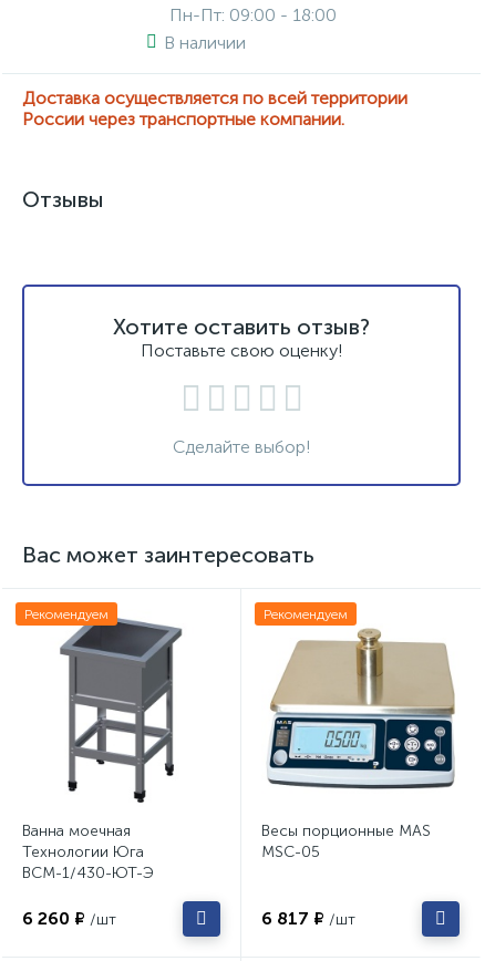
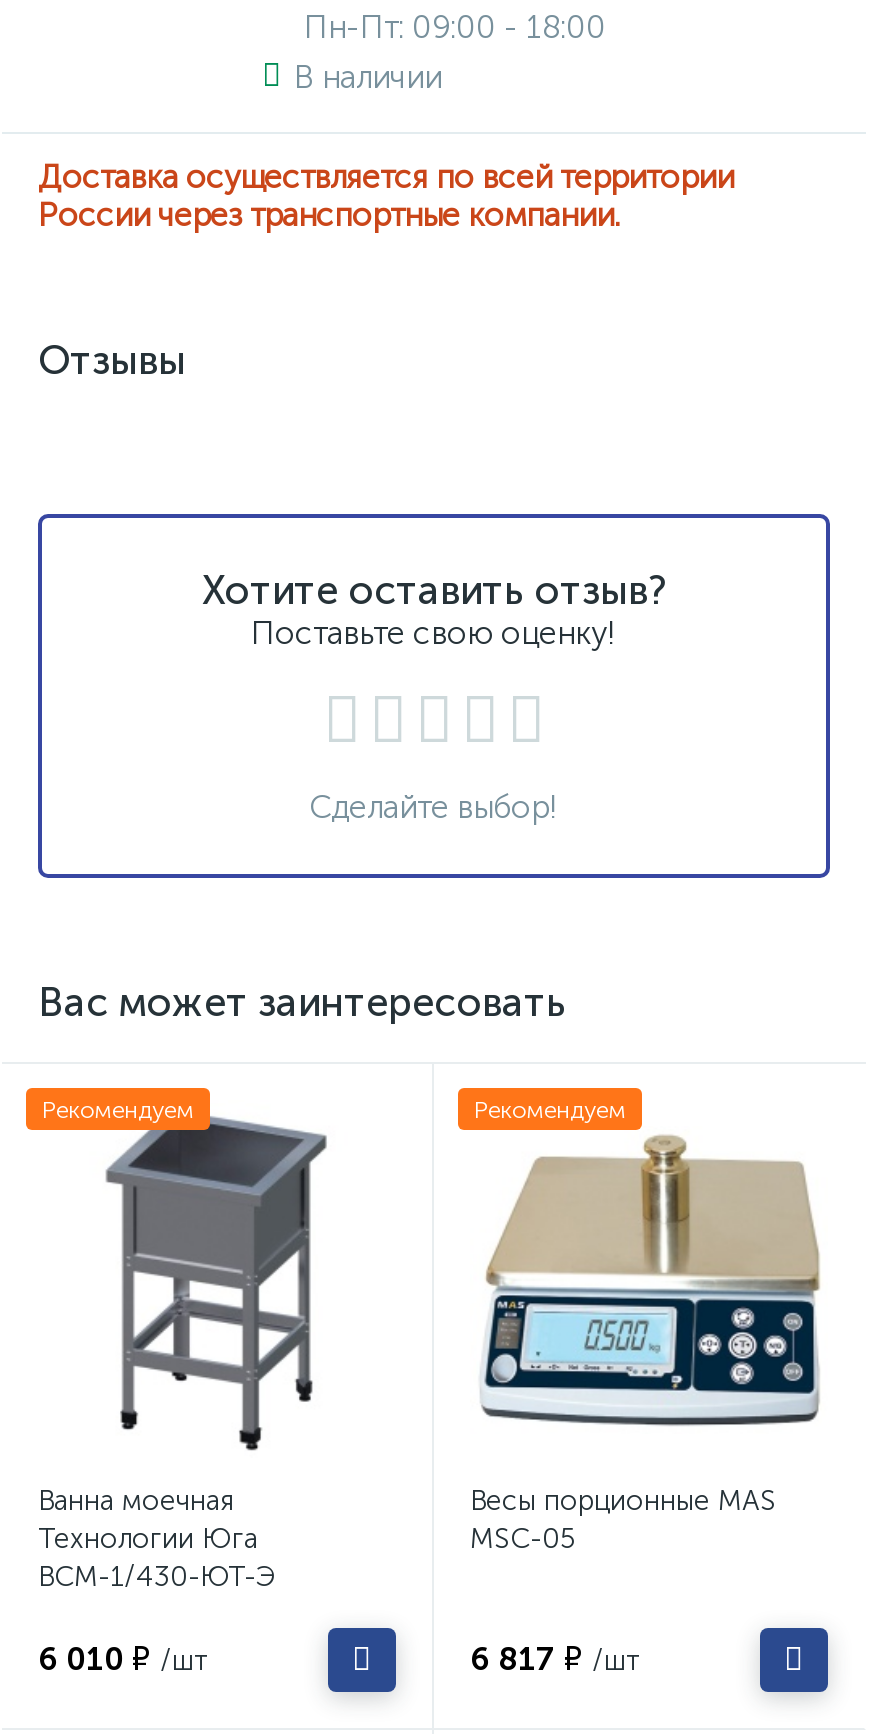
- 6 260 ₽ /шт
+ 6 010 ₽ /шт
